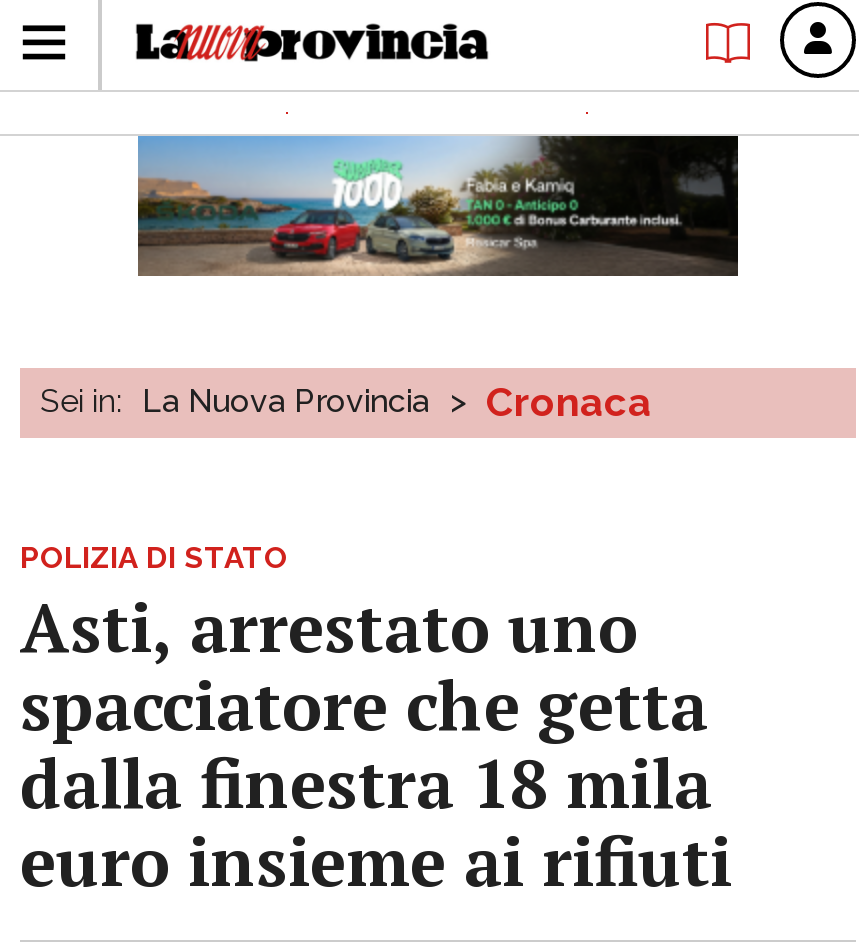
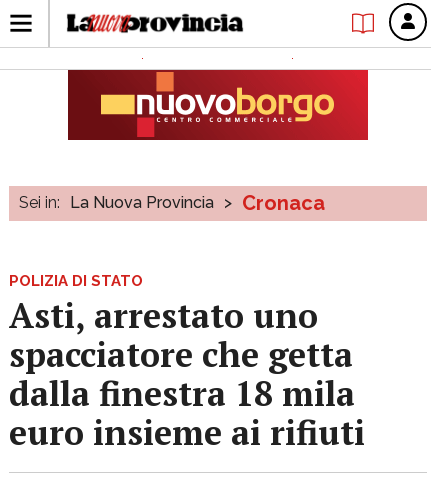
- [image]
+ [image]
